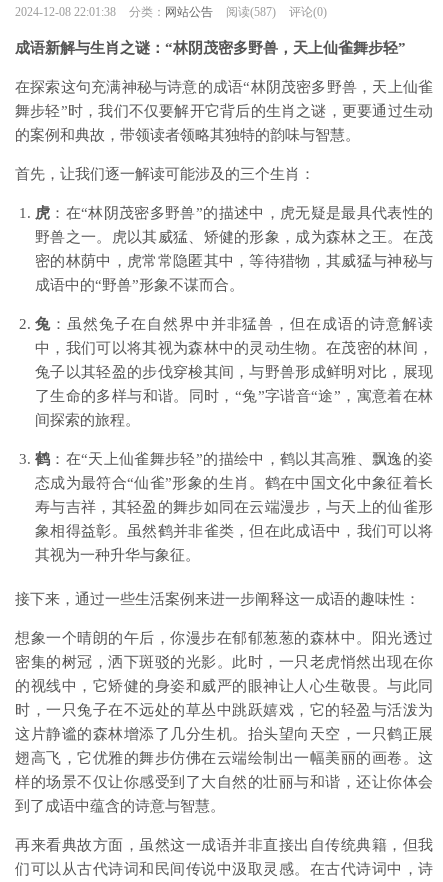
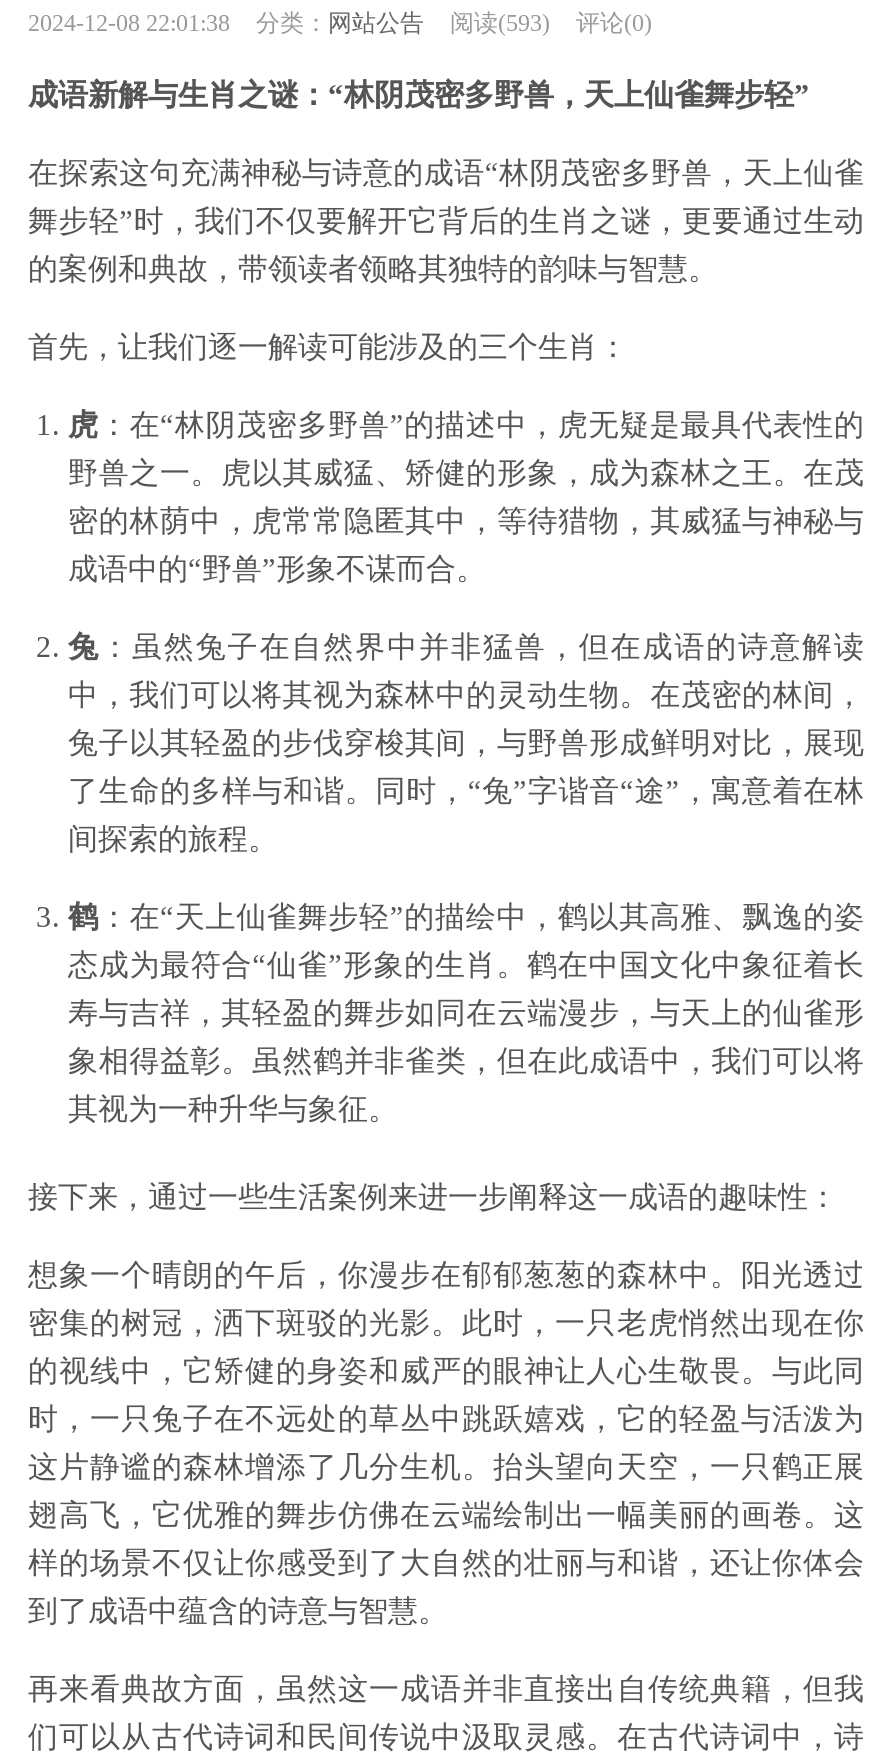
- 2024-12-08 22:01:38 分类：网站公告 阅读(587) 评论(0)
+ 2024-12-08 22:01:38 分类：网站公告 阅读(593) 评论(0)
